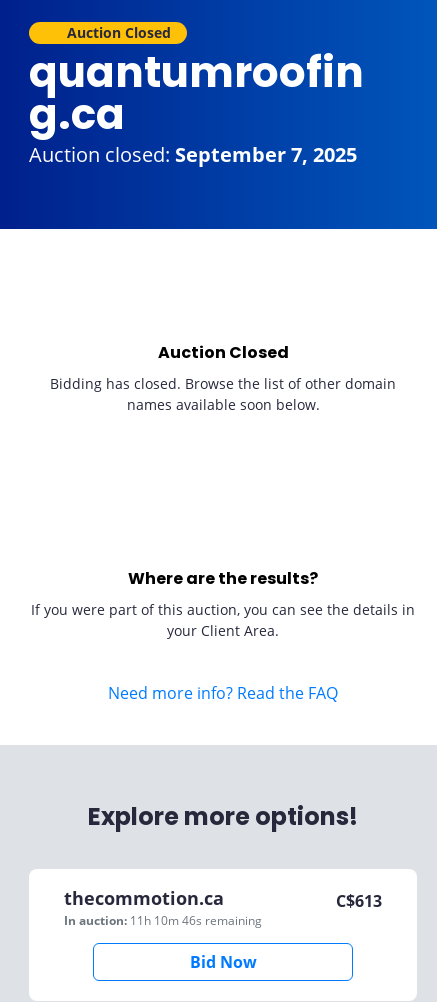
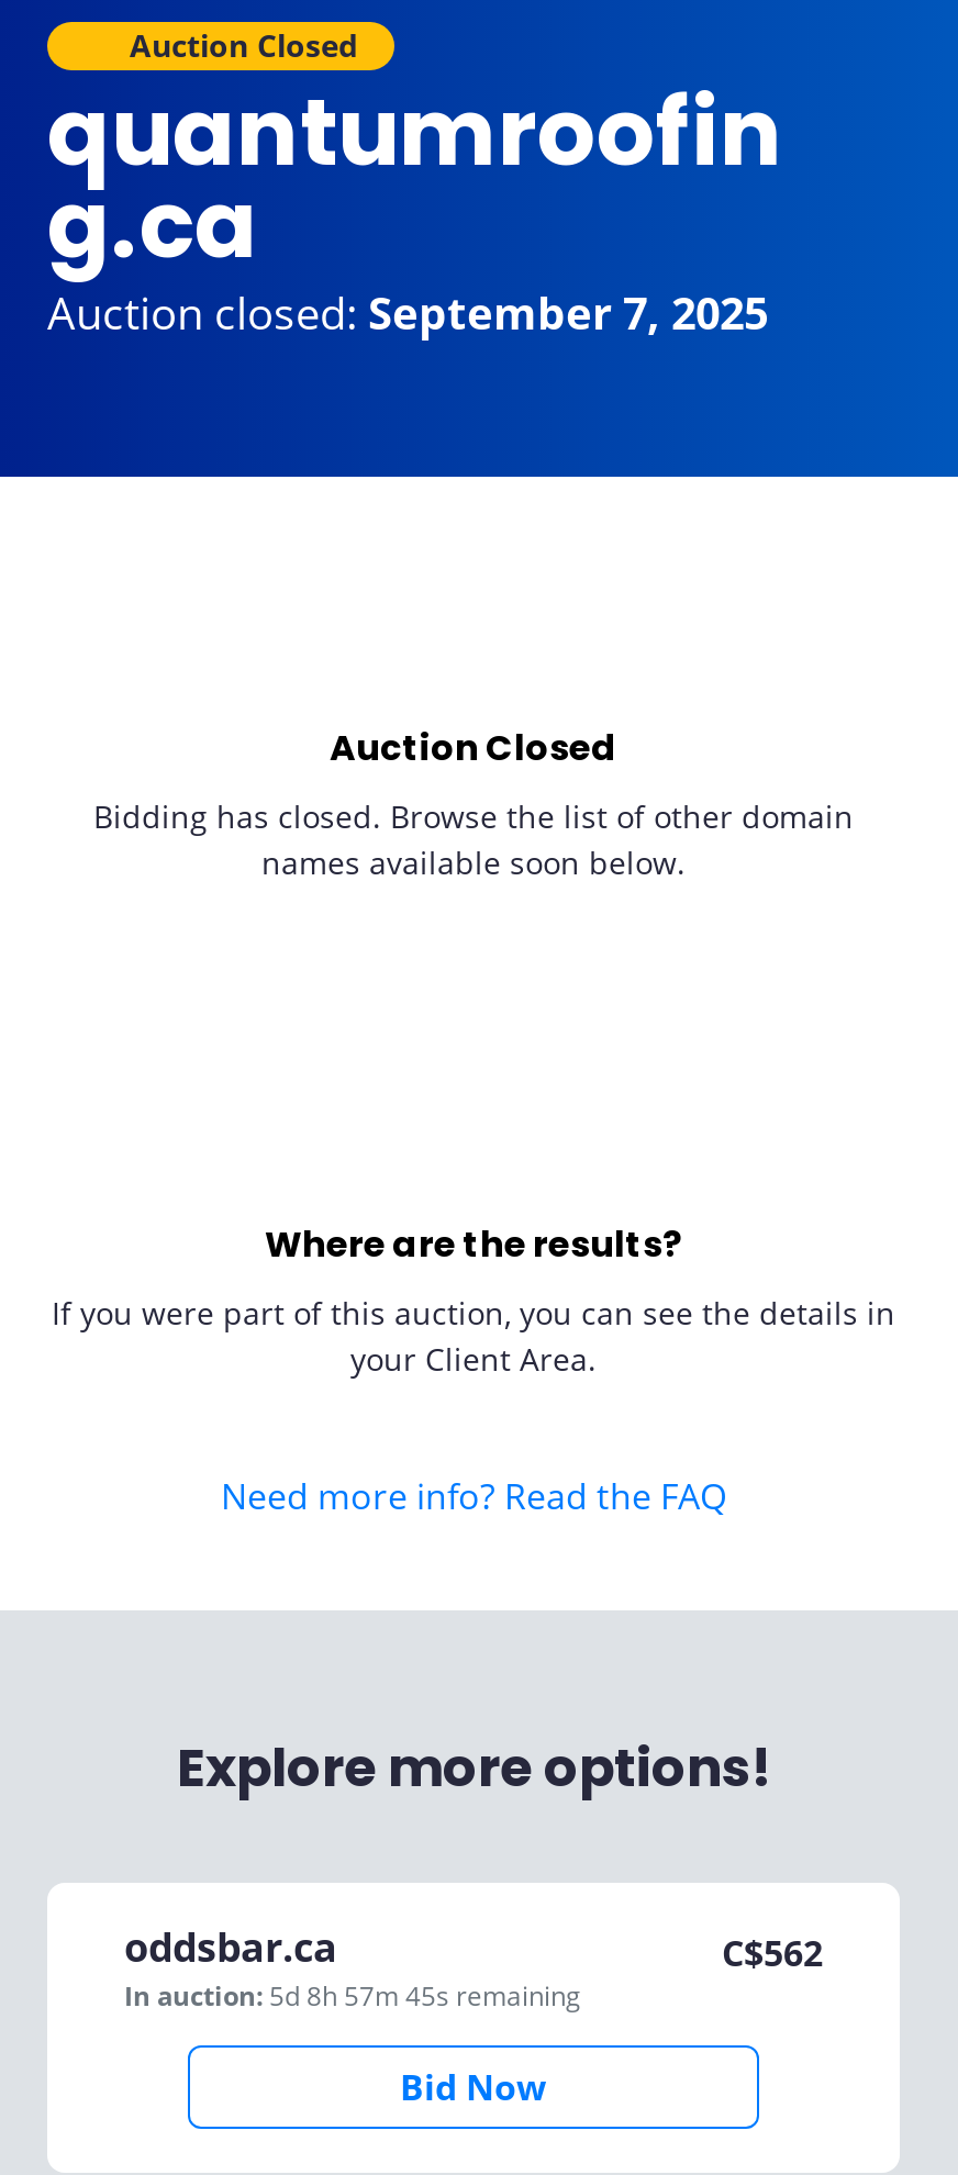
- thecommotion.ca
- In auction: 11h 10m 46s remaining
+ oddsbar.ca
+ In auction: 5d 8h 57m 45s remaining

- C$613
+ C$562
